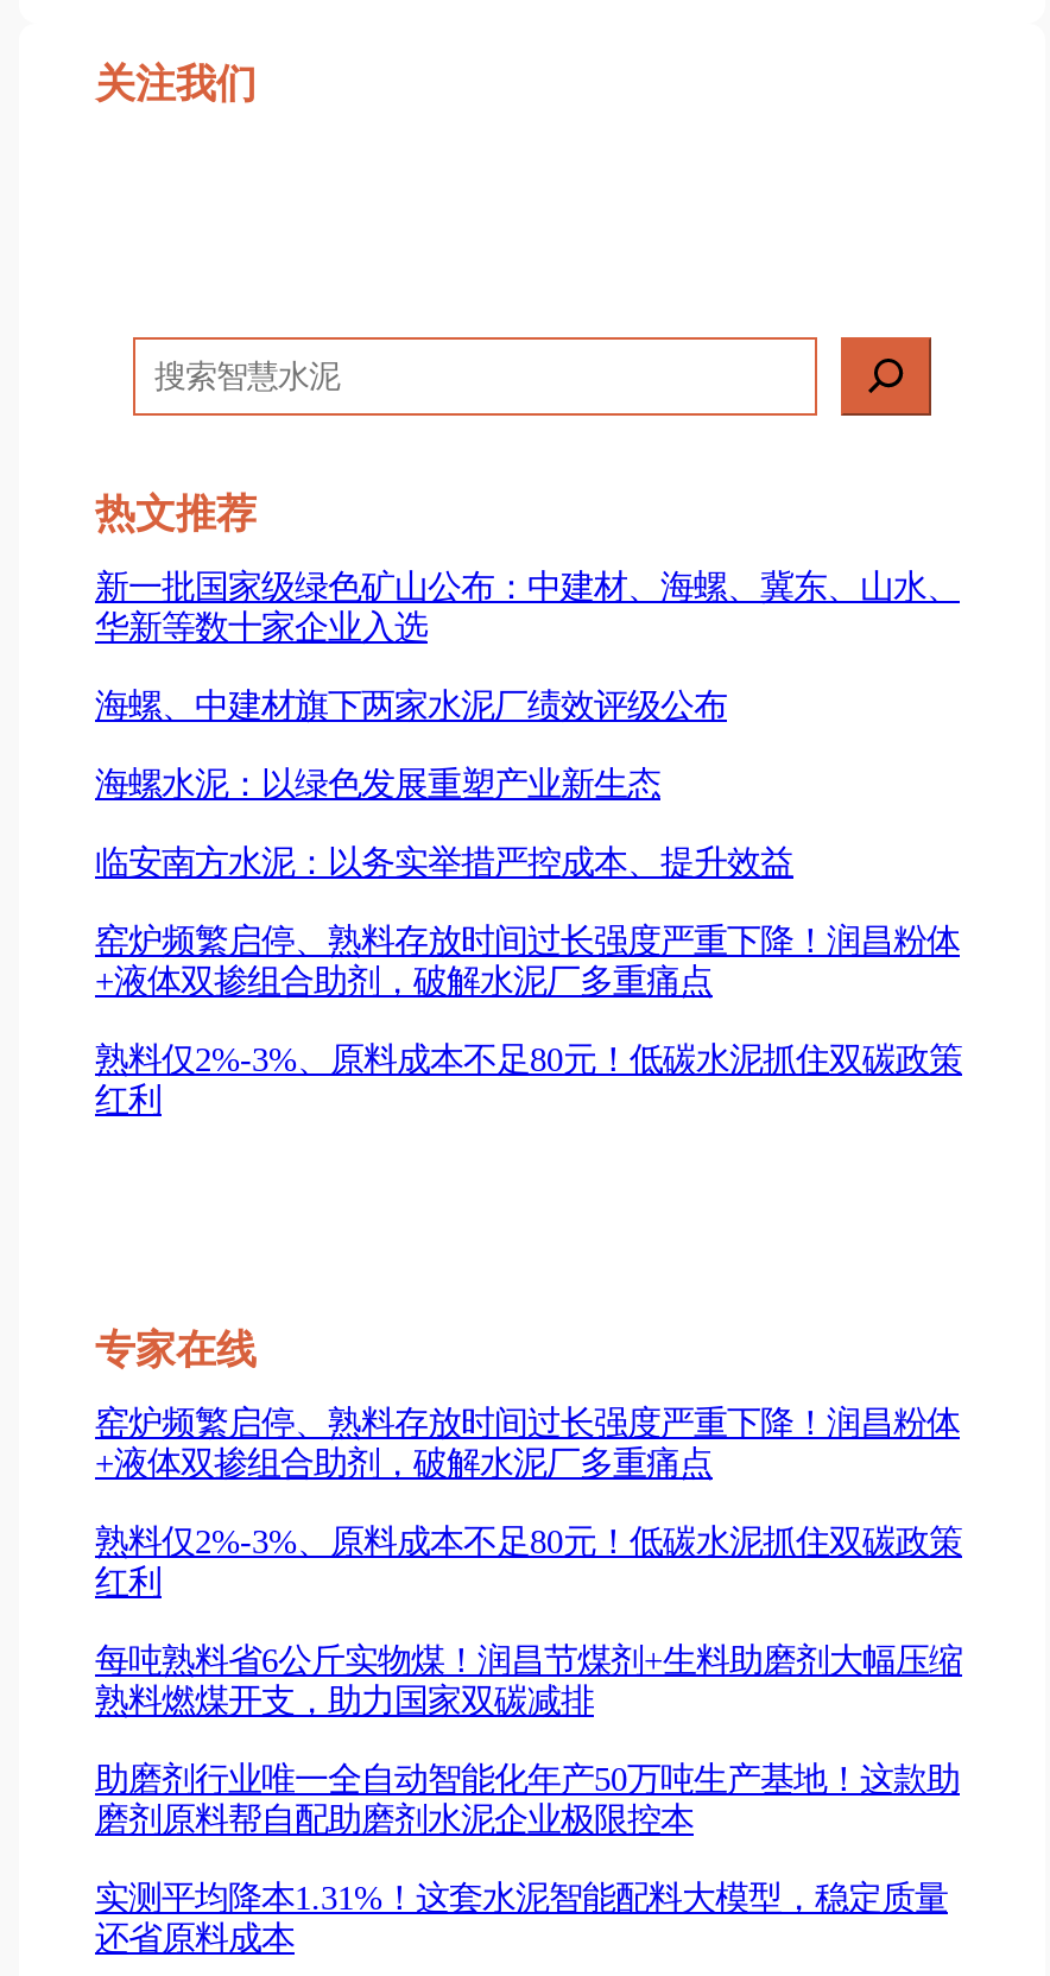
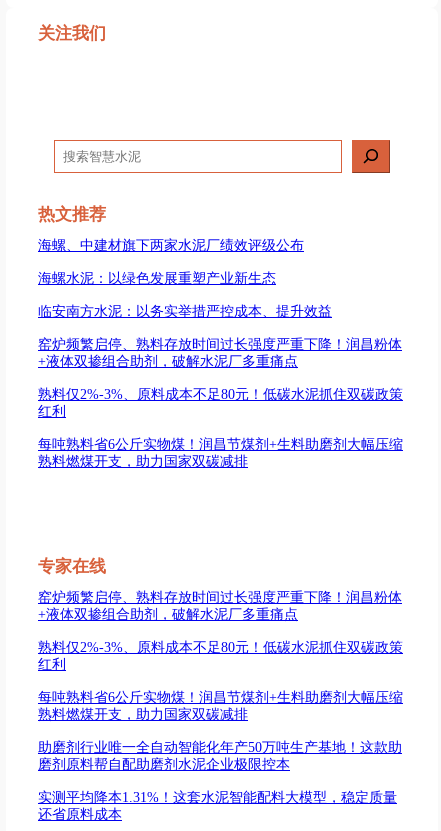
- 新一批国家级绿色矿山公布：中建材、海螺、冀东、山水、
- 华新等数十家企业入选

moved up: 海螺、中建材旗下两家水泥厂绩效评级公布 | 海螺水泥：以绿色发展重塑产业新生态 | 临安南方水泥：以务实举措严控成本、提升效益 | 窑炉频繁启停、熟料存放时间过长强度严重下降！润昌粉体 | +液体双掺组合助剂，破解水泥厂多重痛点 | 熟料仅2%-3%、原料成本不足80元！低碳水泥抓住双碳政策 | 红利

+ 每吨熟料省6公斤实物煤！润昌节煤剂+生料助磨剂大幅压缩
+ 熟料燃煤开支，助力国家双碳减排
